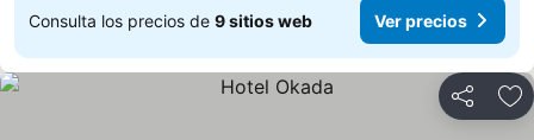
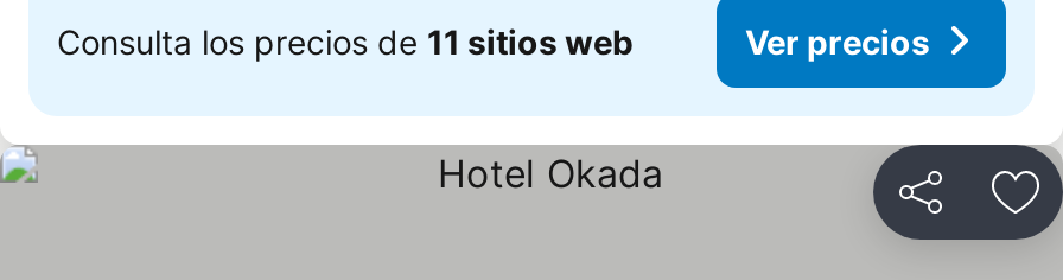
- Consulta los precios de 9 sitios web
+ Consulta los precios de 11 sitios web
